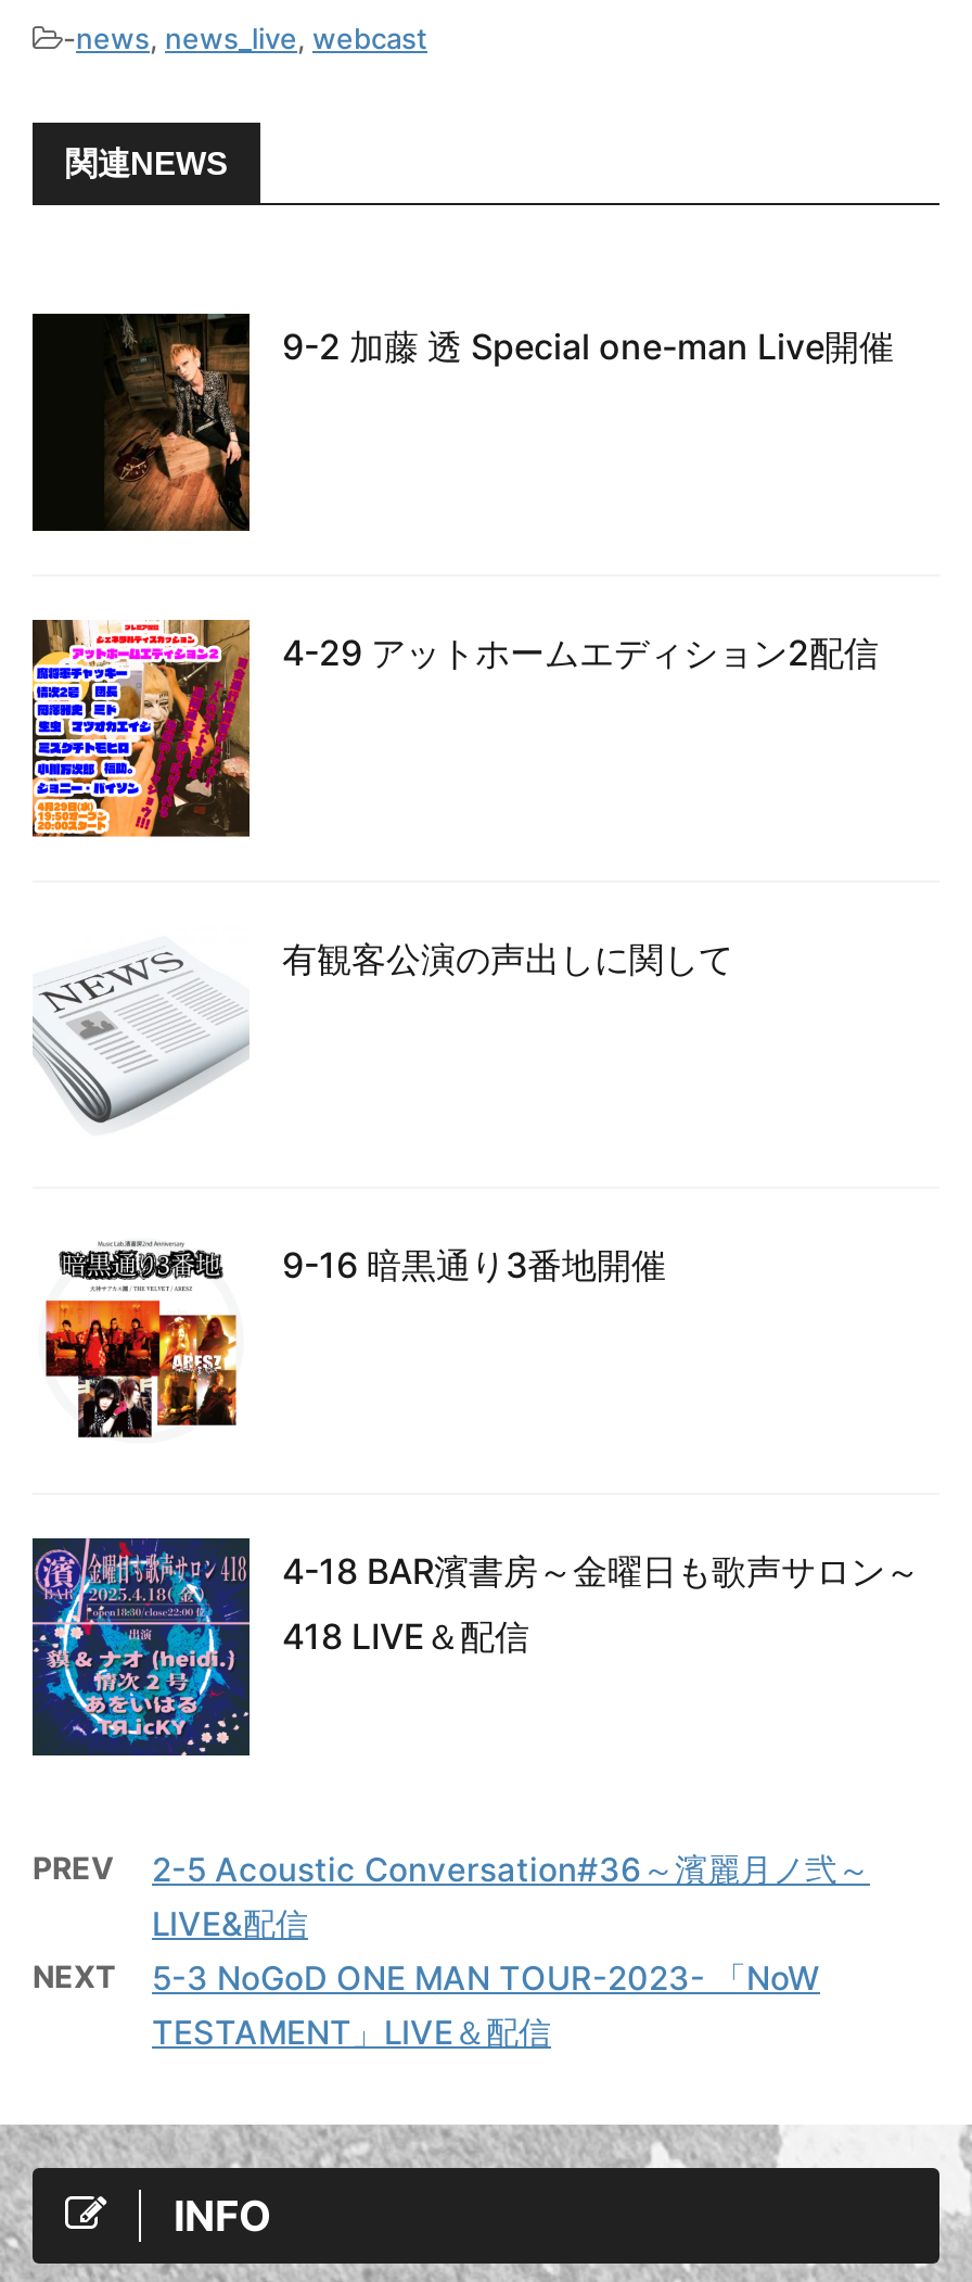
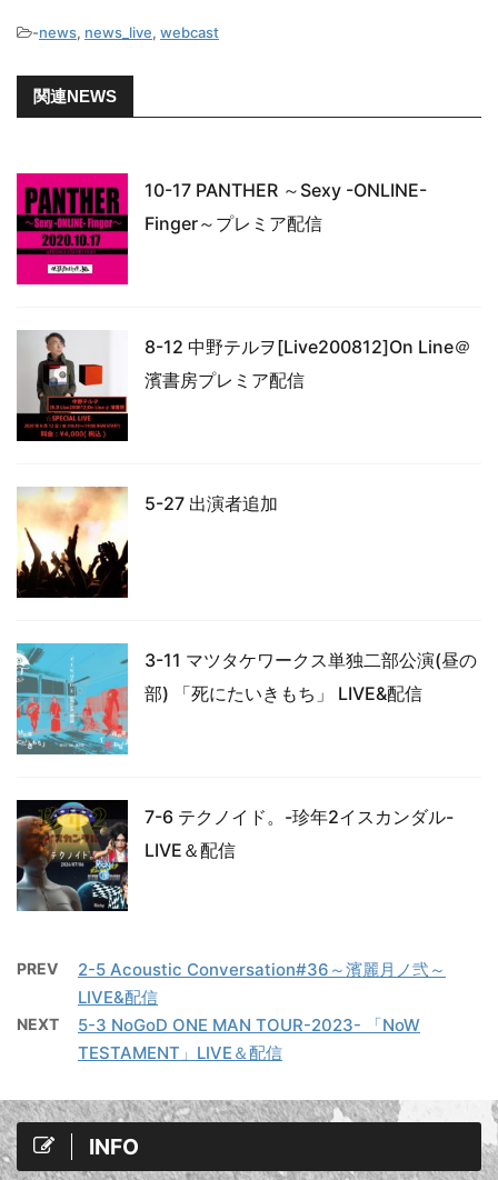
- [image]
- 9-2 加藤 透 Special one-man Live開催
+ [image]
+ 10-17 PANTHER ～Sexy -ONLINE-
+ Finger～プレミア配信

- [image]
- 4-29 アットホームエディション2配信
+ [image]
+ 8-12 中野テルヲ[Live200812]On Line＠
+ 濱書房プレミア配信

- [image]
- 有観客公演の声出しに関して
+ [image]
+ 5-27 出演者追加

- [image]
- 9-16 暗黒通り3番地開催
+ [image]
+ 3-11 マツタケワークス単独二部公演(昼の
+ 部) 「死にたいきもち」 LIVE&配信

- [image]
- 4-18 BAR濱書房～金曜日も歌声サロン～
- 418 LIVE＆配信
+ [image]
+ 7-6 テクノイド。-珍年2イスカンダル-
+ LIVE＆配信
